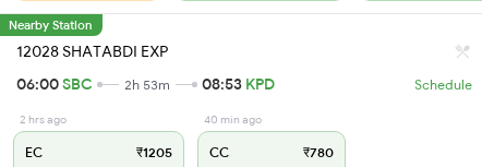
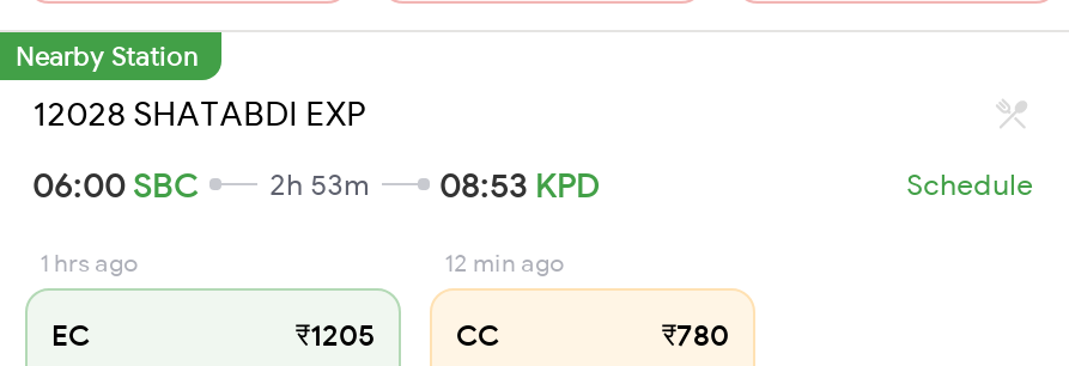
- 2 hrs ago
+ 1 hrs ago

- 40 min ago
+ 12 min ago
